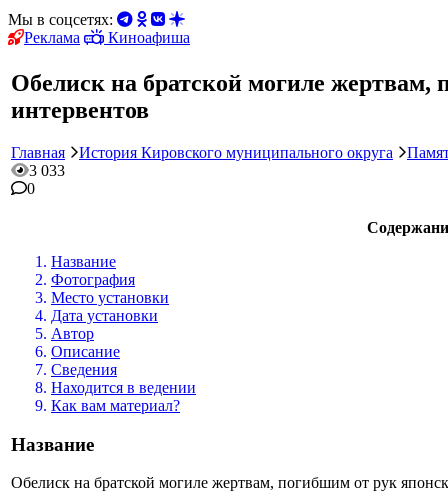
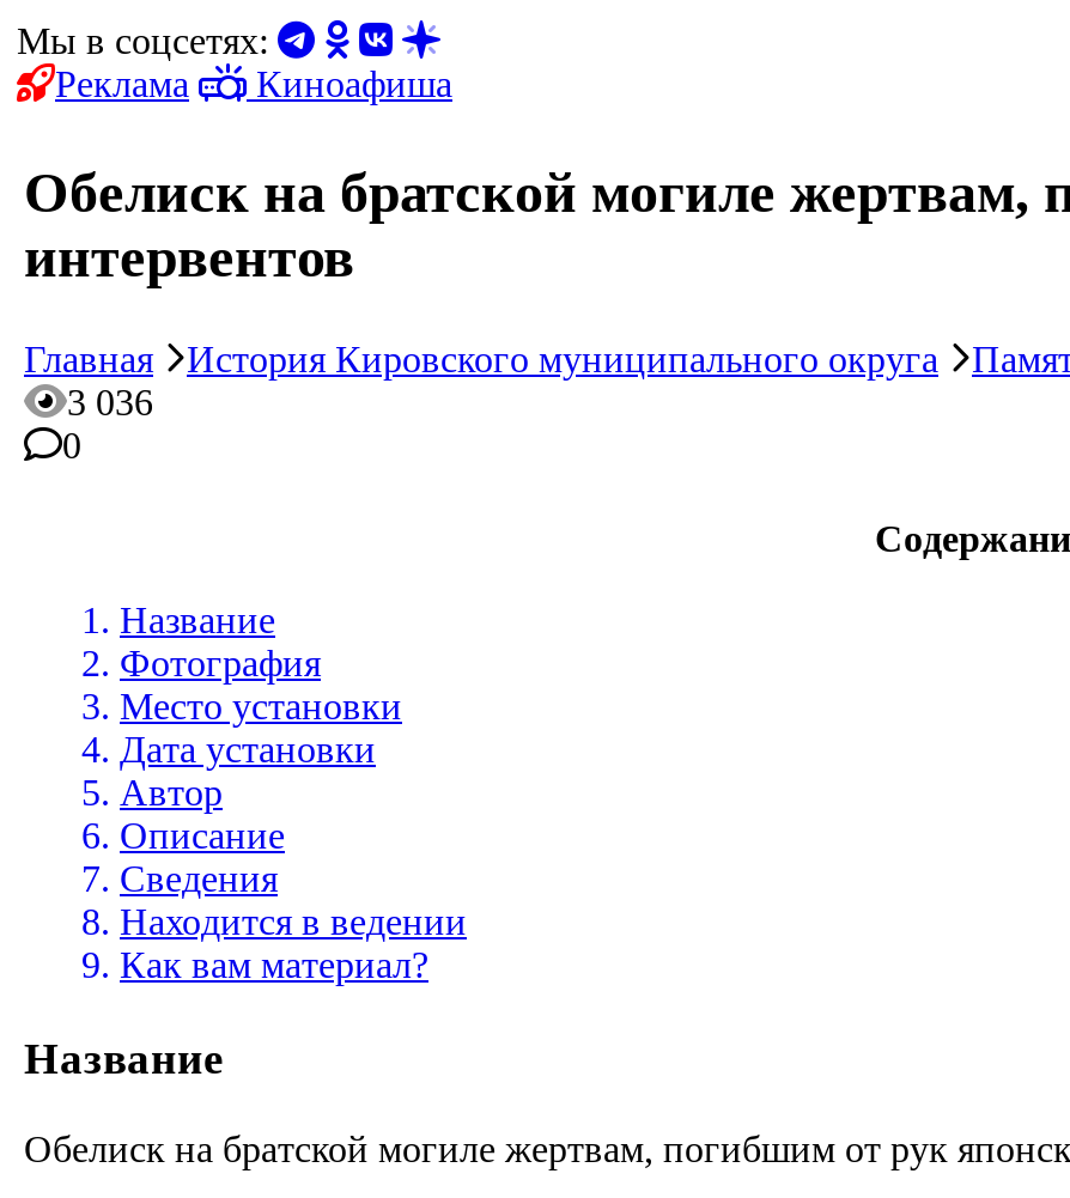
- 3 033
+ 3 036
